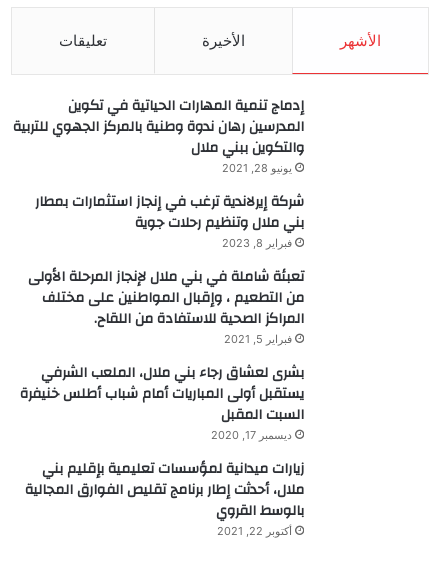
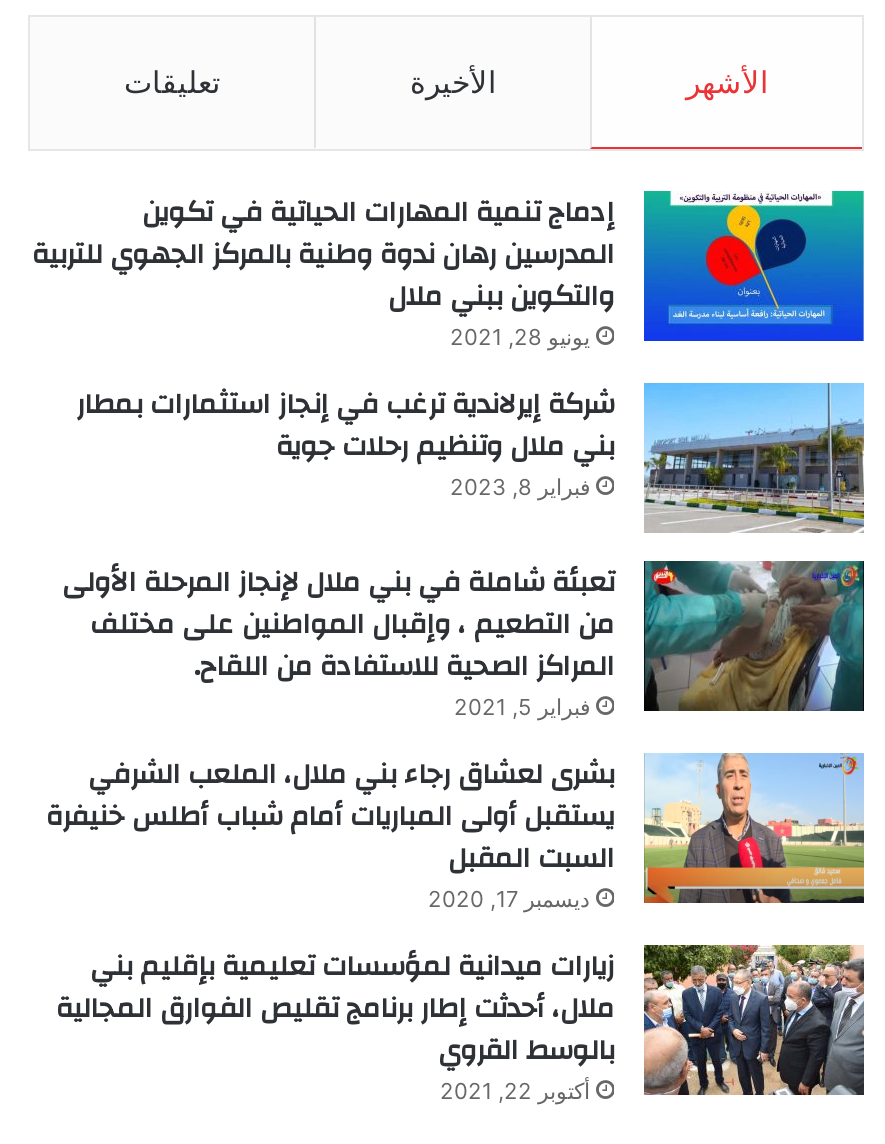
+ [image]

+ [image]

+ [image]

+ [image]

+ [image]
